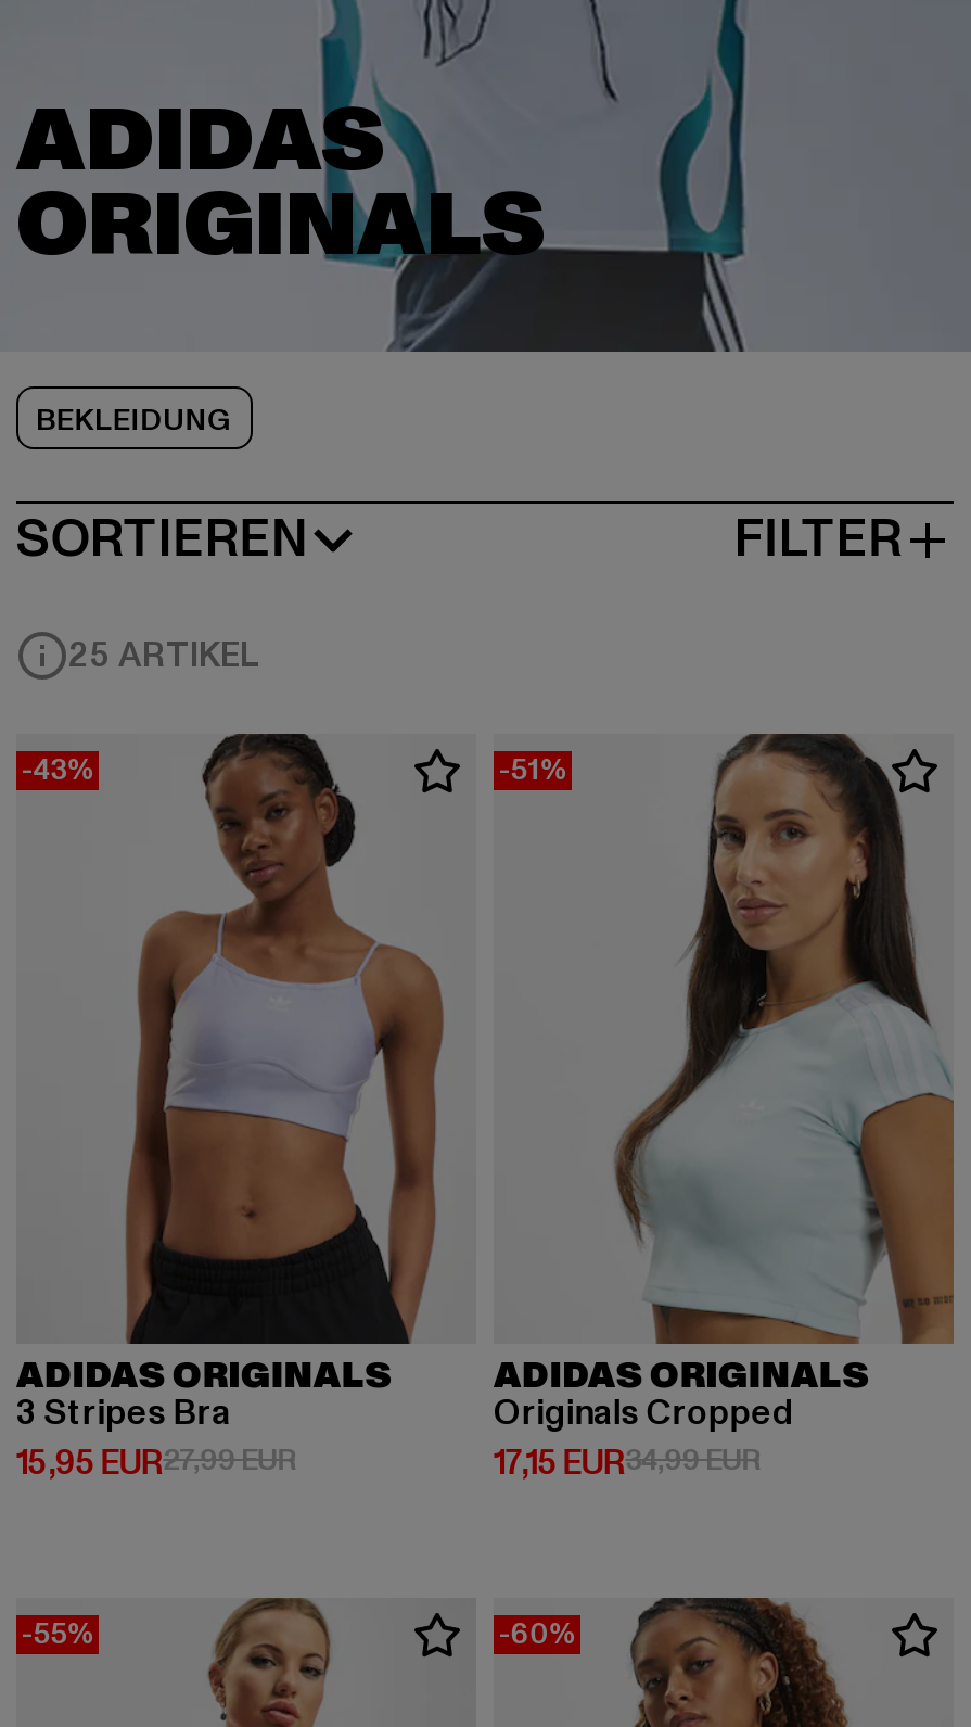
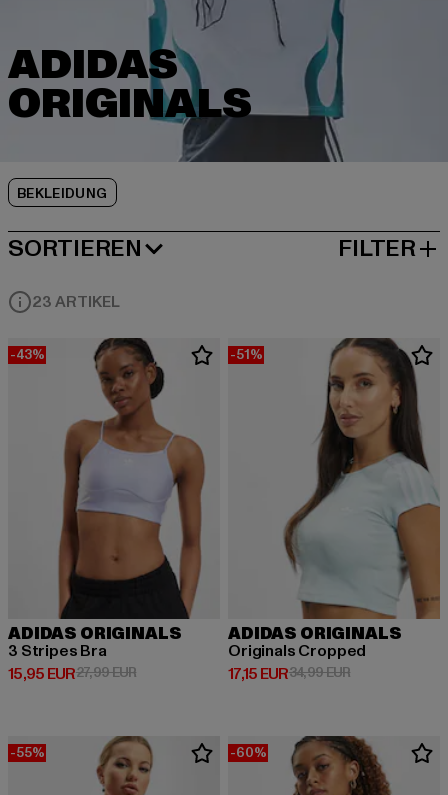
- 25 ARTIKEL
+ 23 ARTIKEL
